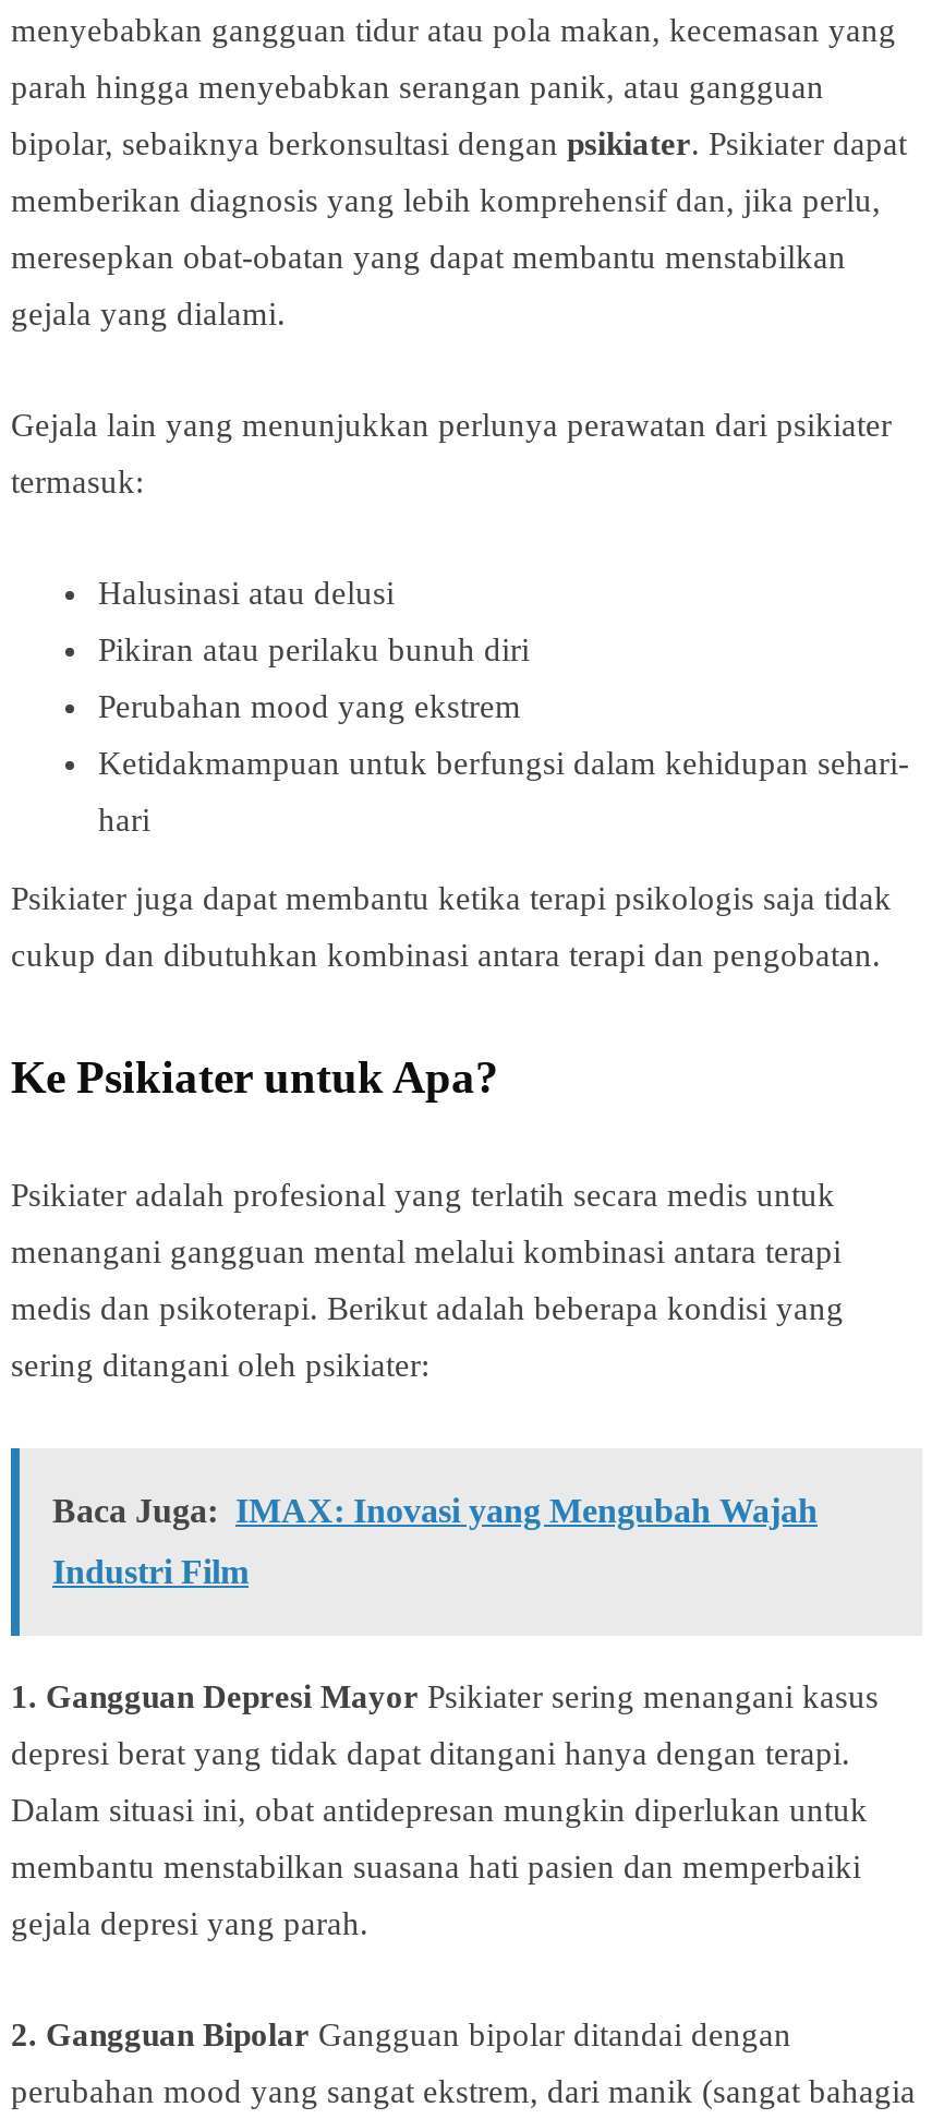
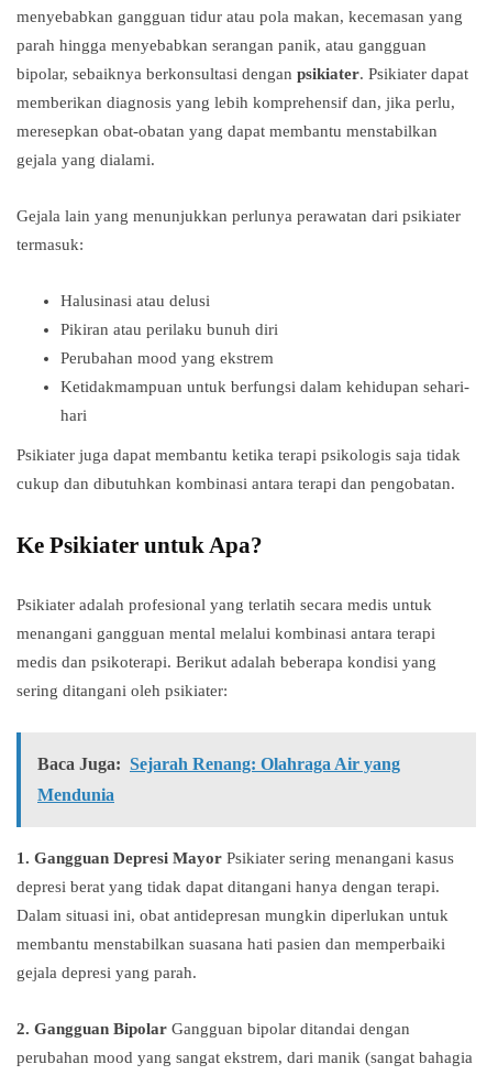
- Baca Juga: IMAX: Inovasi yang Mengubah Wajah
+ Baca Juga: Sejarah Renang: Olahraga Air yang

- Industri Film
+ Mendunia
